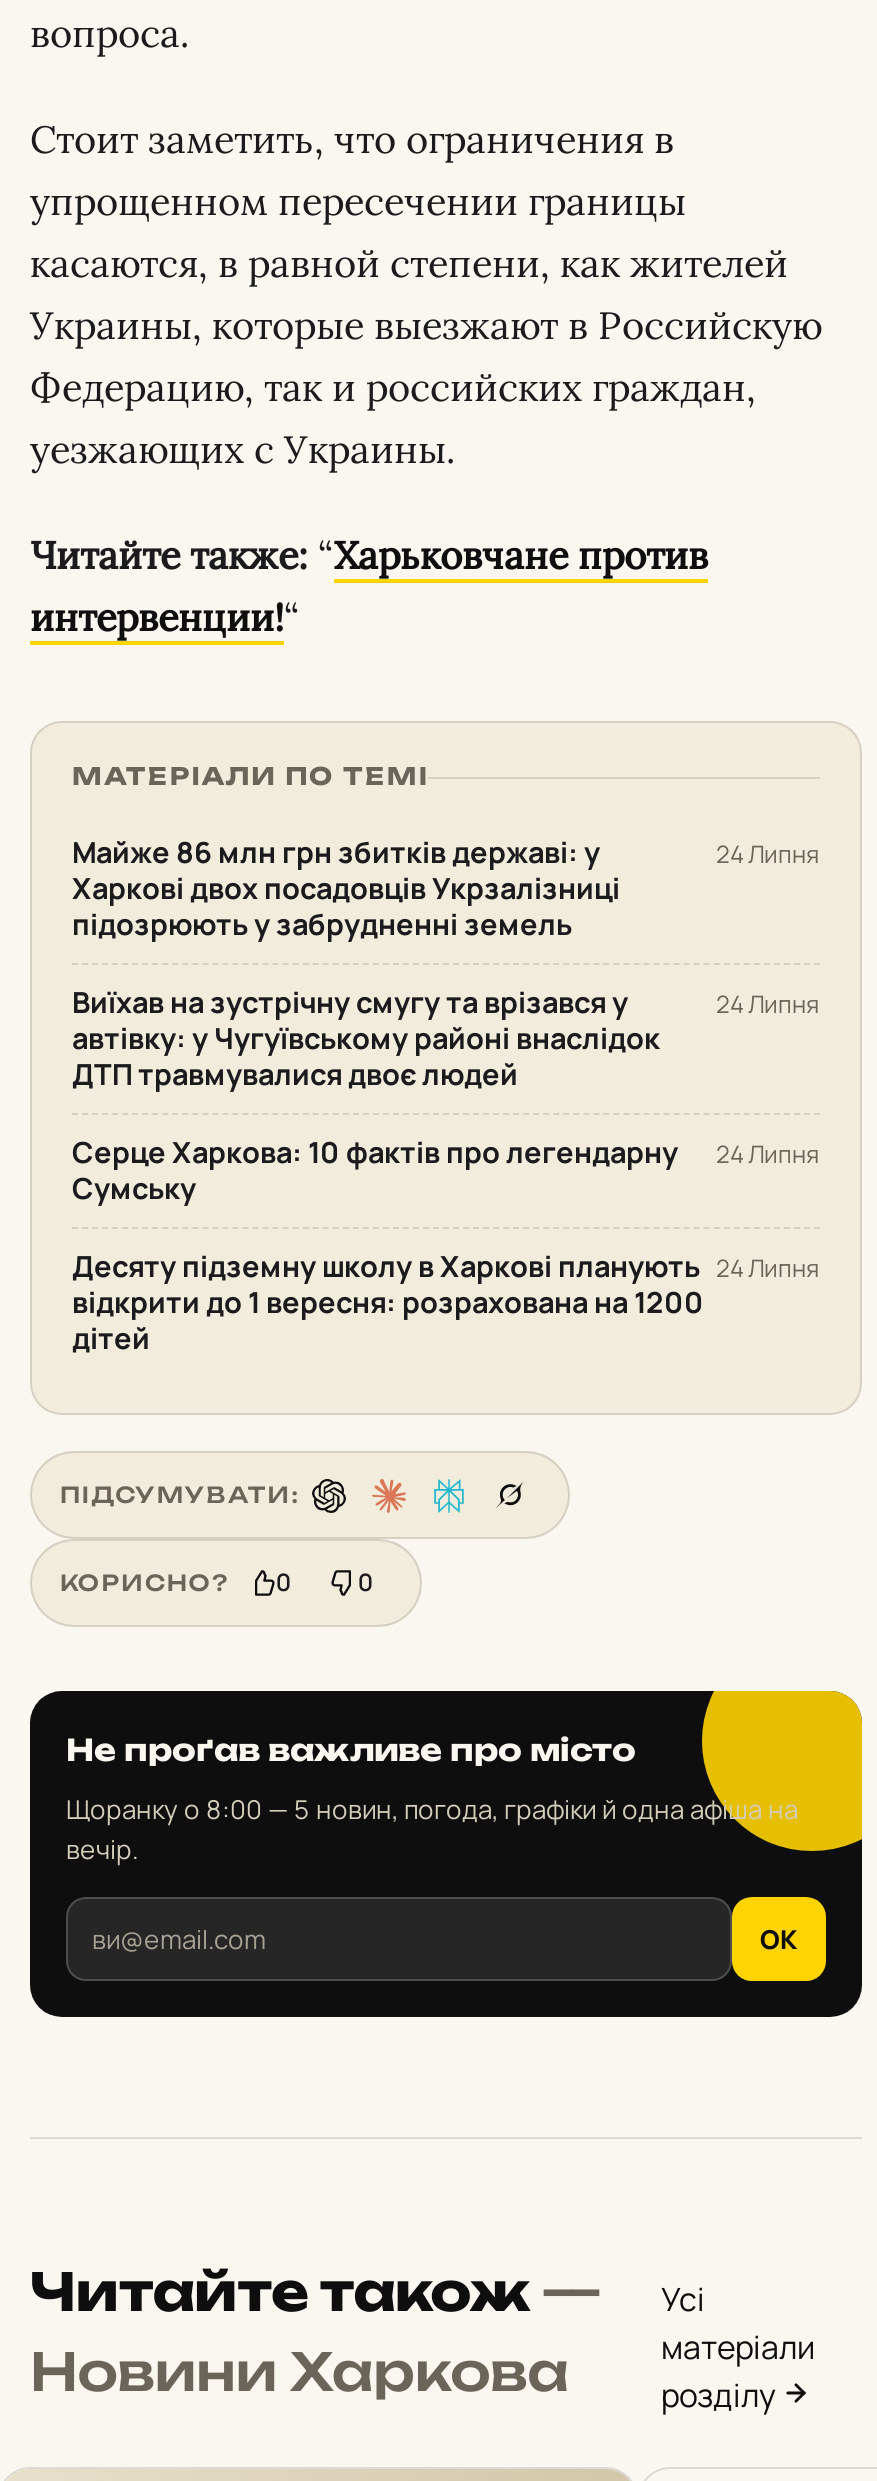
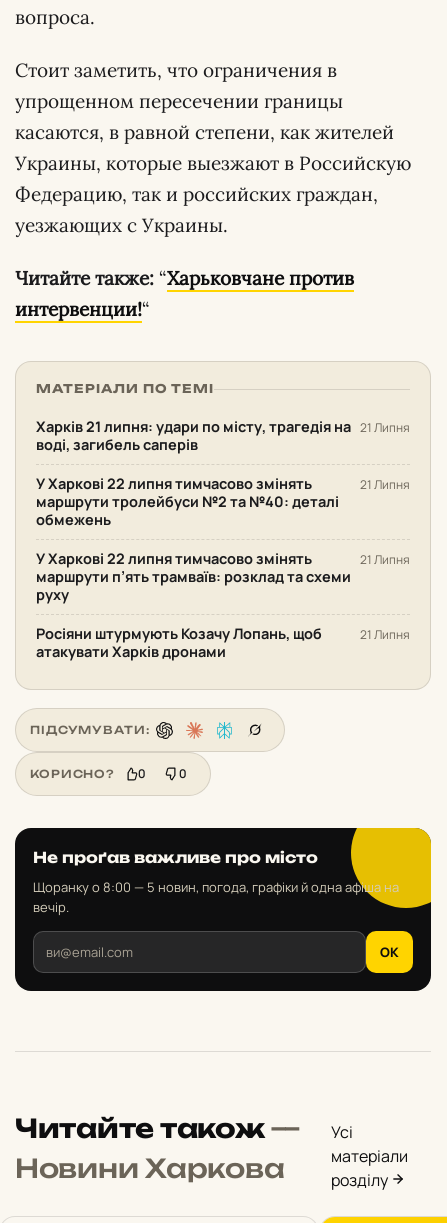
- Майже 86 млн грн збитків державі: у
- Харкові двох посадовців Укрзалізниці
- підозрюють у забрудненні земель
+ Харків 21 липня: удари по місту, трагедія на
+ воді, загибель саперів

- 24 Липня
+ 21 Липня

- Виїхав на зустрічну смугу та врізався у
- автівку: у Чугуївському районі внаслідок
- ДТП травмувалися двоє людей
+ У Харкові 22 липня тимчасово змінять
+ маршрути тролейбуси №2 та №40: деталі
+ обмежень

- 24 Липня
+ 21 Липня

- Серце Харкова: 10 фактів про легендарну
- Сумську
+ У Харкові 22 липня тимчасово змінять
+ маршрути п’ять трамваїв: розклад та схеми
+ руху

- 24 Липня
+ 21 Липня

- Десяту підземну школу в Харкові планують
- відкрити до 1 вересня: розрахована на 1200
- дітей
+ Росіяни штурмують Козачу Лопань, щоб
+ атакувати Харків дронами

- 24 Липня
+ 21 Липня
